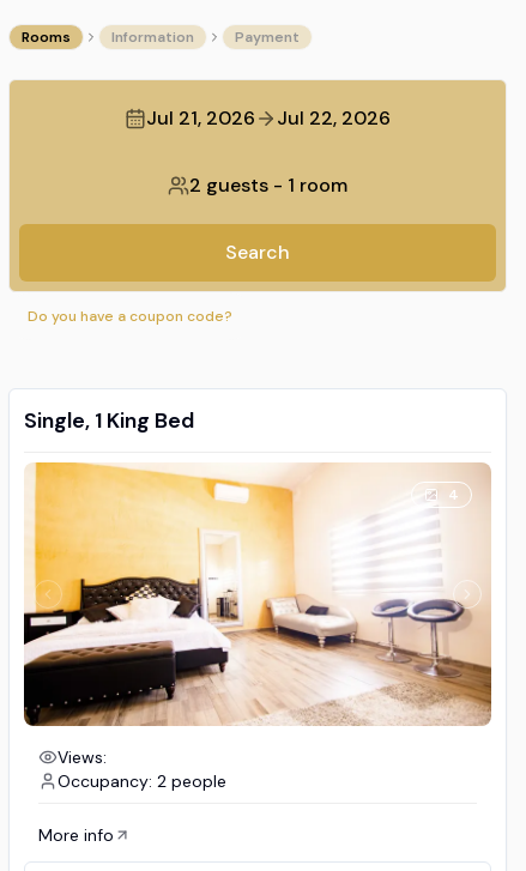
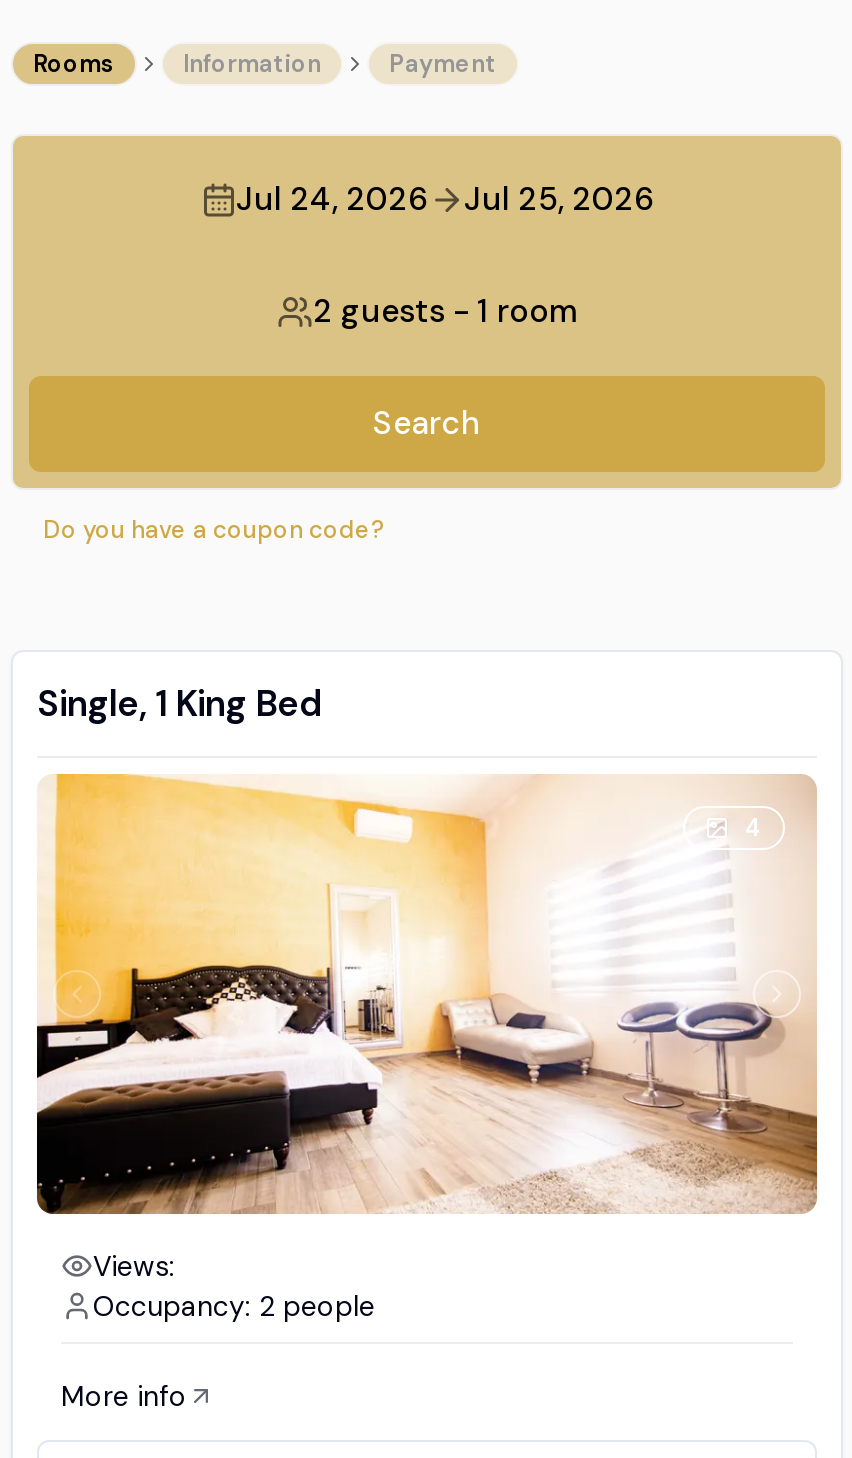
- Jul 21, 2026
+ Jul 24, 2026

- Jul 22, 2026
+ Jul 25, 2026
